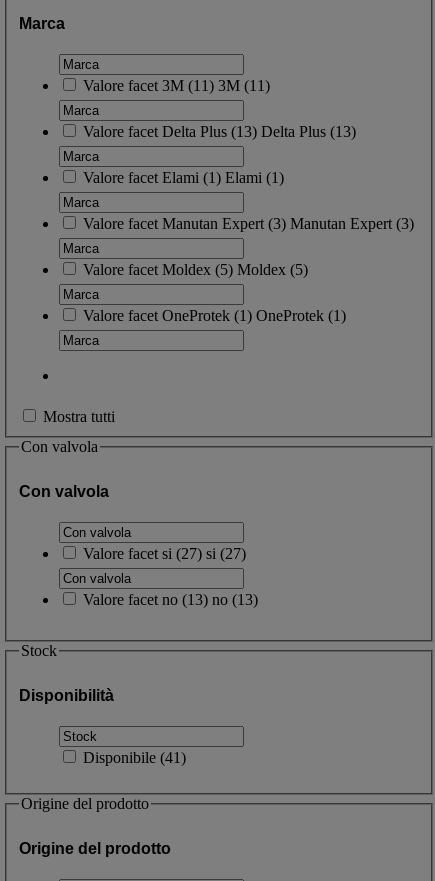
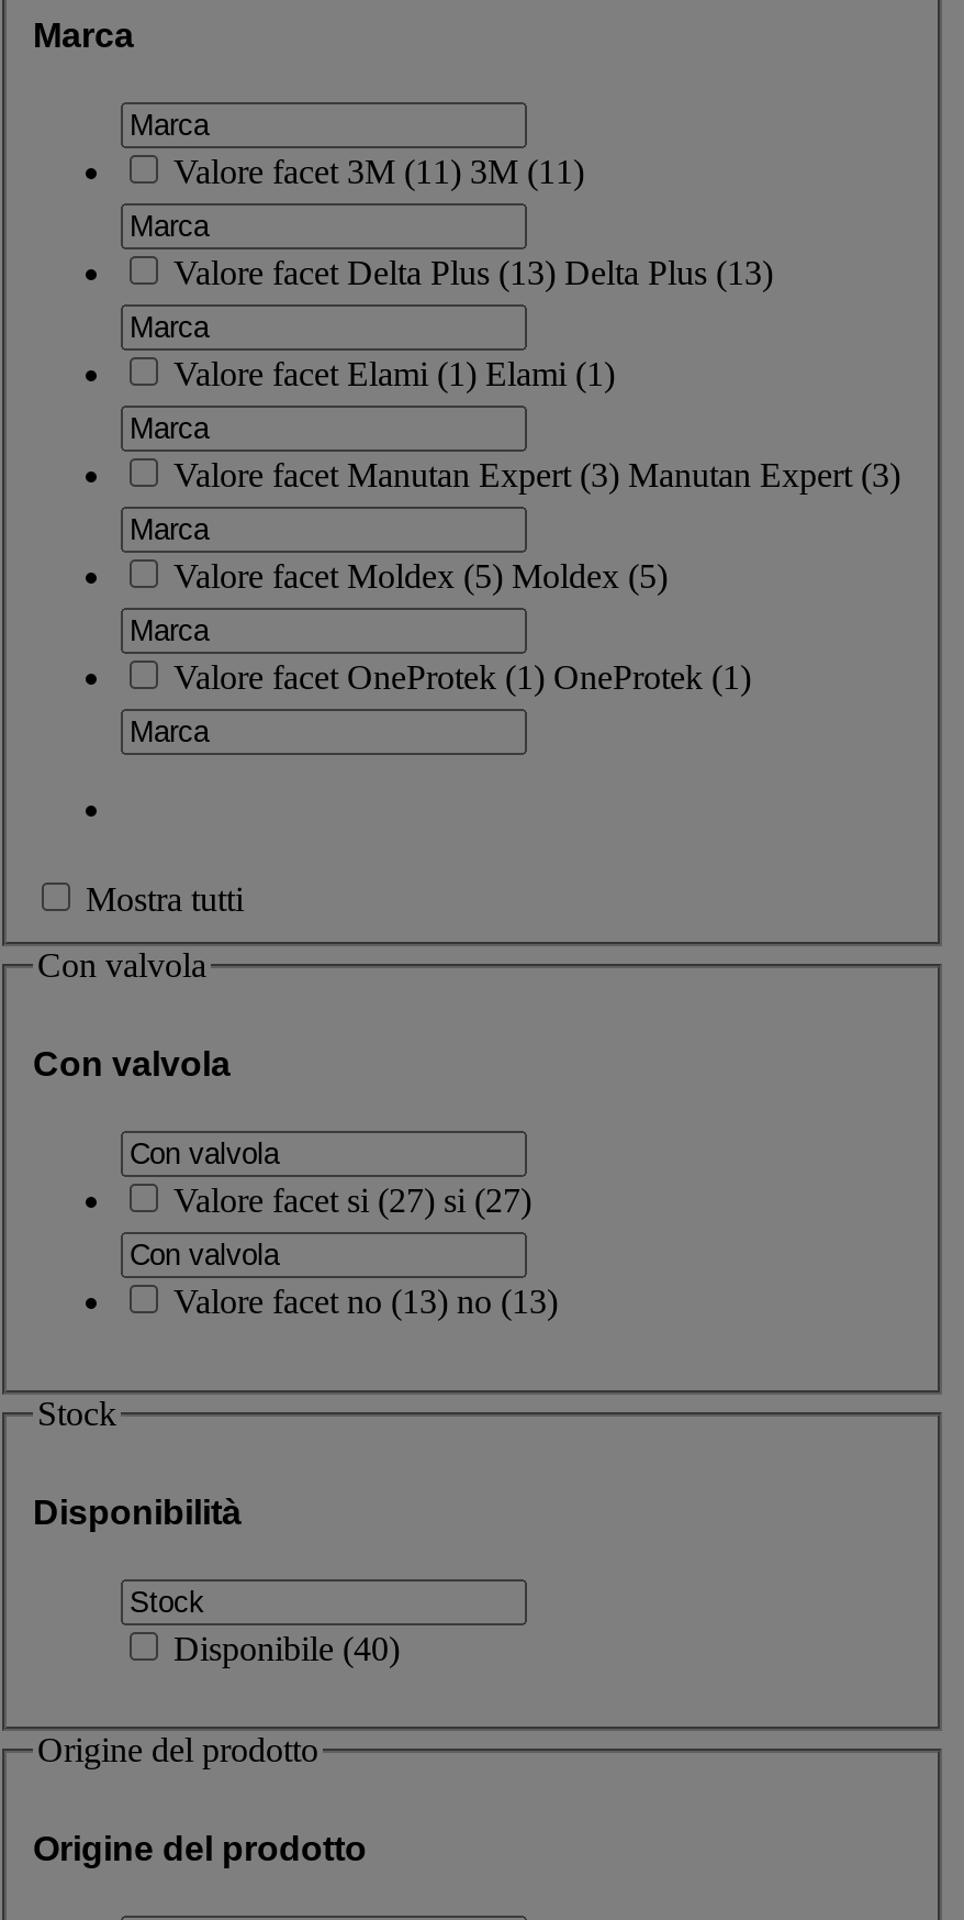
- Disponibile (41)
+ Disponibile (40)
